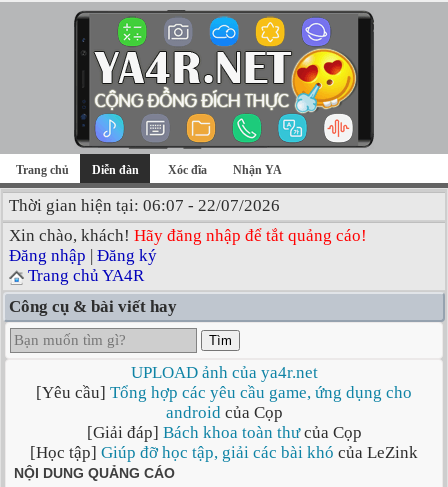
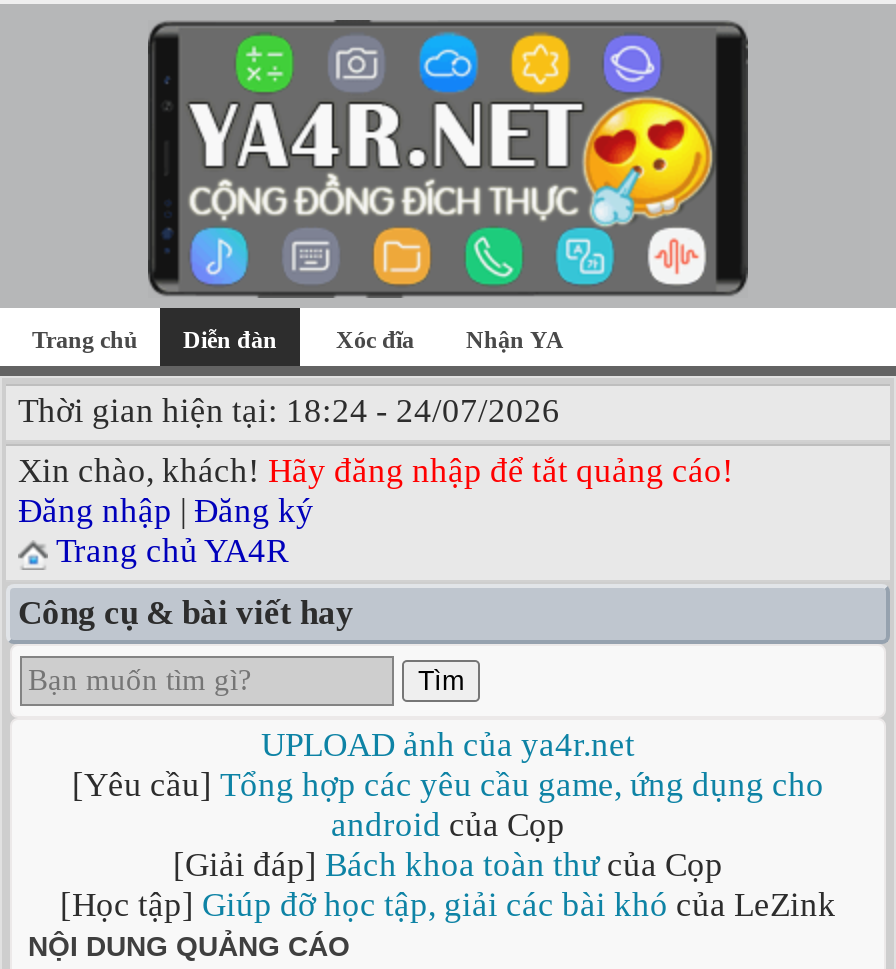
- Thời gian hiện tại: 06:07 - 22/07/2026
+ Thời gian hiện tại: 18:24 - 24/07/2026
